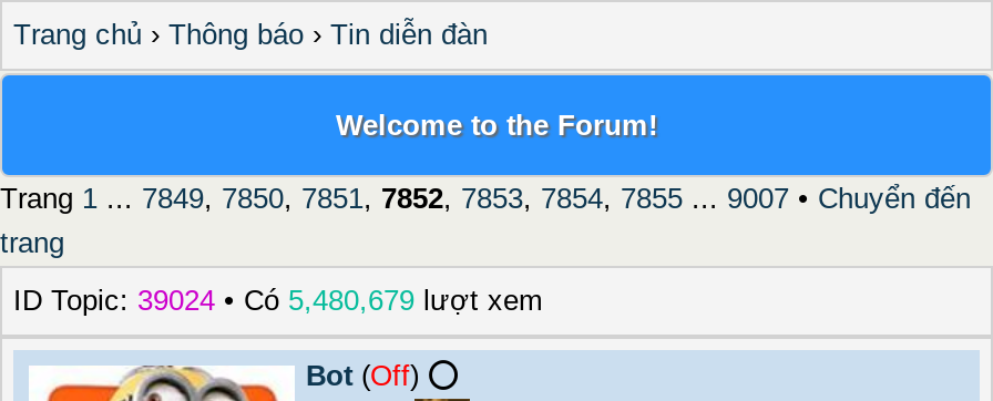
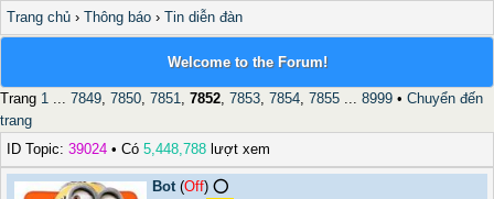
- Trang 1... 7849, 7850, 7851, 7852, 7853, 7854, 7855... 9007 • Chuyển đến
+ Trang 1... 7849, 7850, 7851, 7852, 7853, 7854, 7855... 8999 • Chuyển đến

- ID Topic: 39024 • Có 5,480,679 lượt xem
+ ID Topic: 39024 • Có 5,448,788 lượt xem
